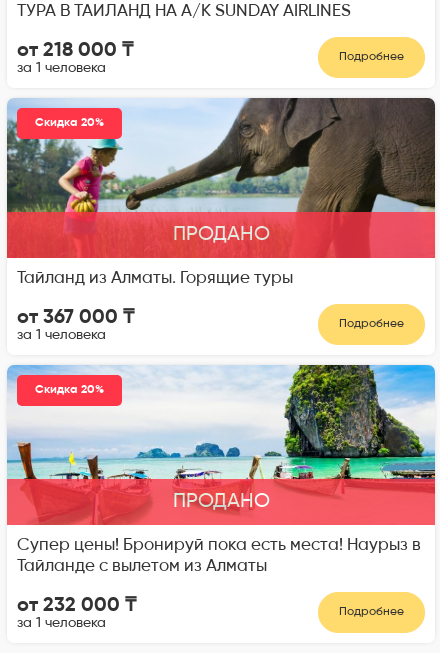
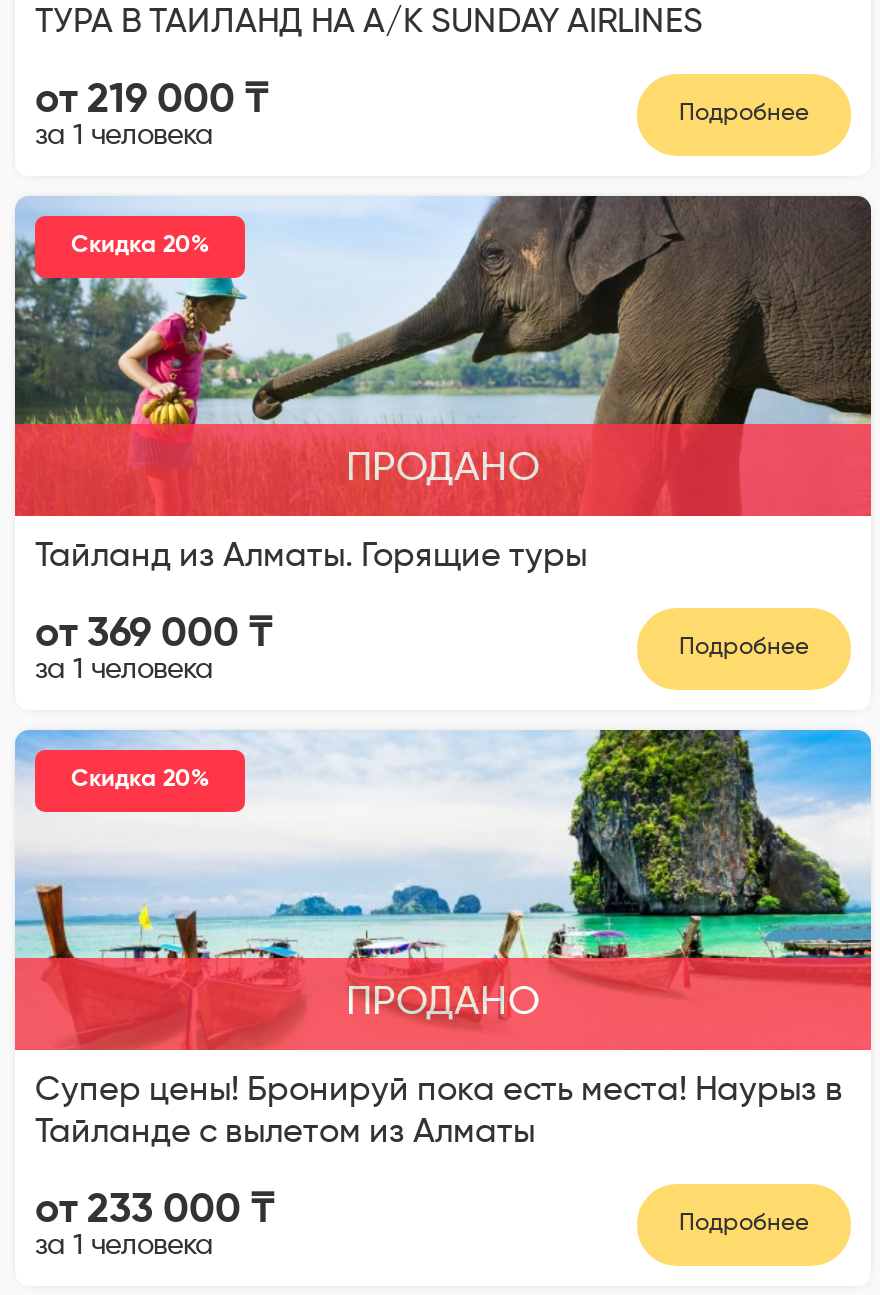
- от 218 000 ₸
+ от 219 000 ₸

- от 367 000 ₸
+ от 369 000 ₸

- от 232 000 ₸
+ от 233 000 ₸
